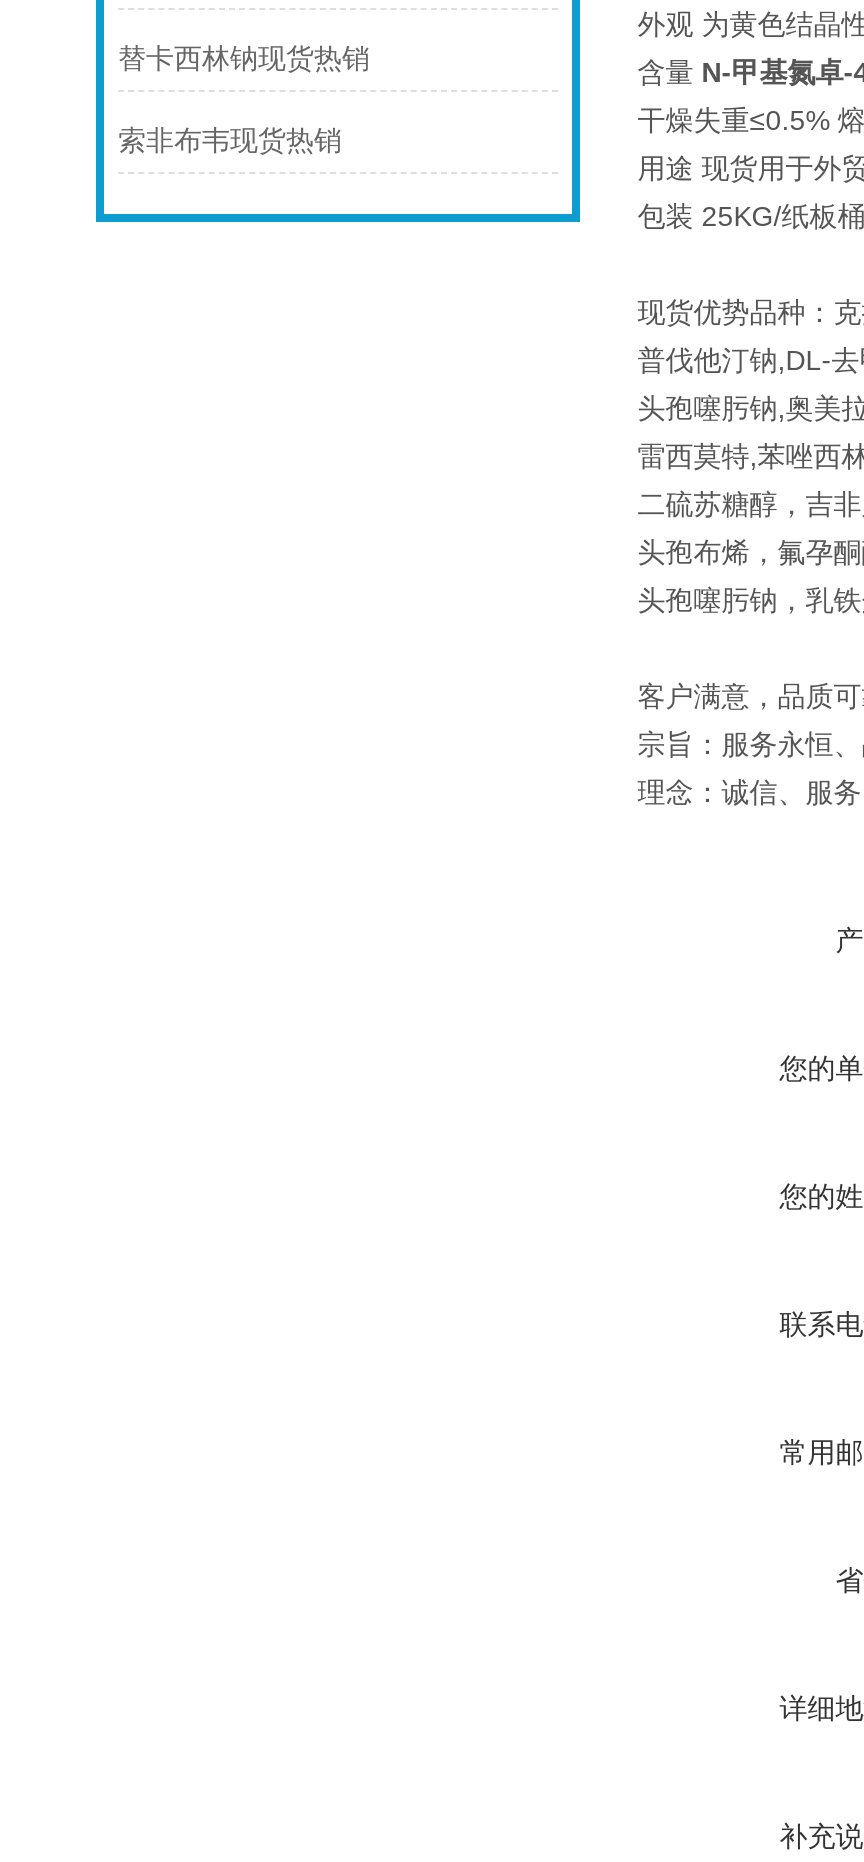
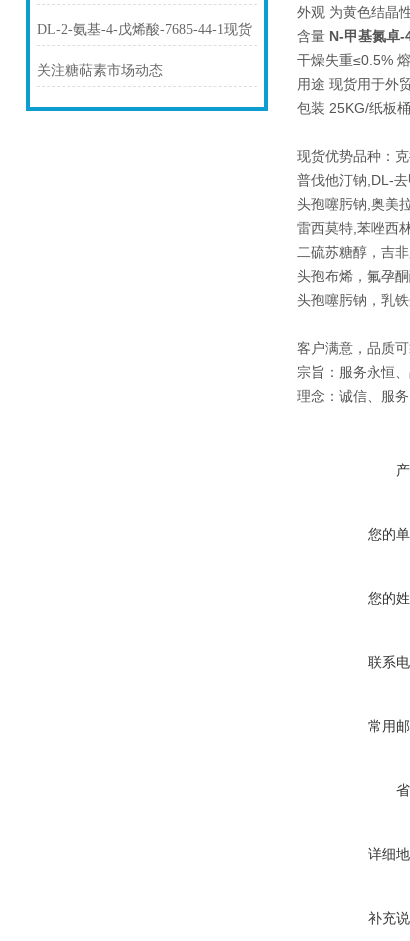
- 替卡西林钠现货热销
+ DL-2-氨基-4-戊烯酸-7685-44-1现货

- 索非布韦现货热销
+ 关注糖萜素市场动态
